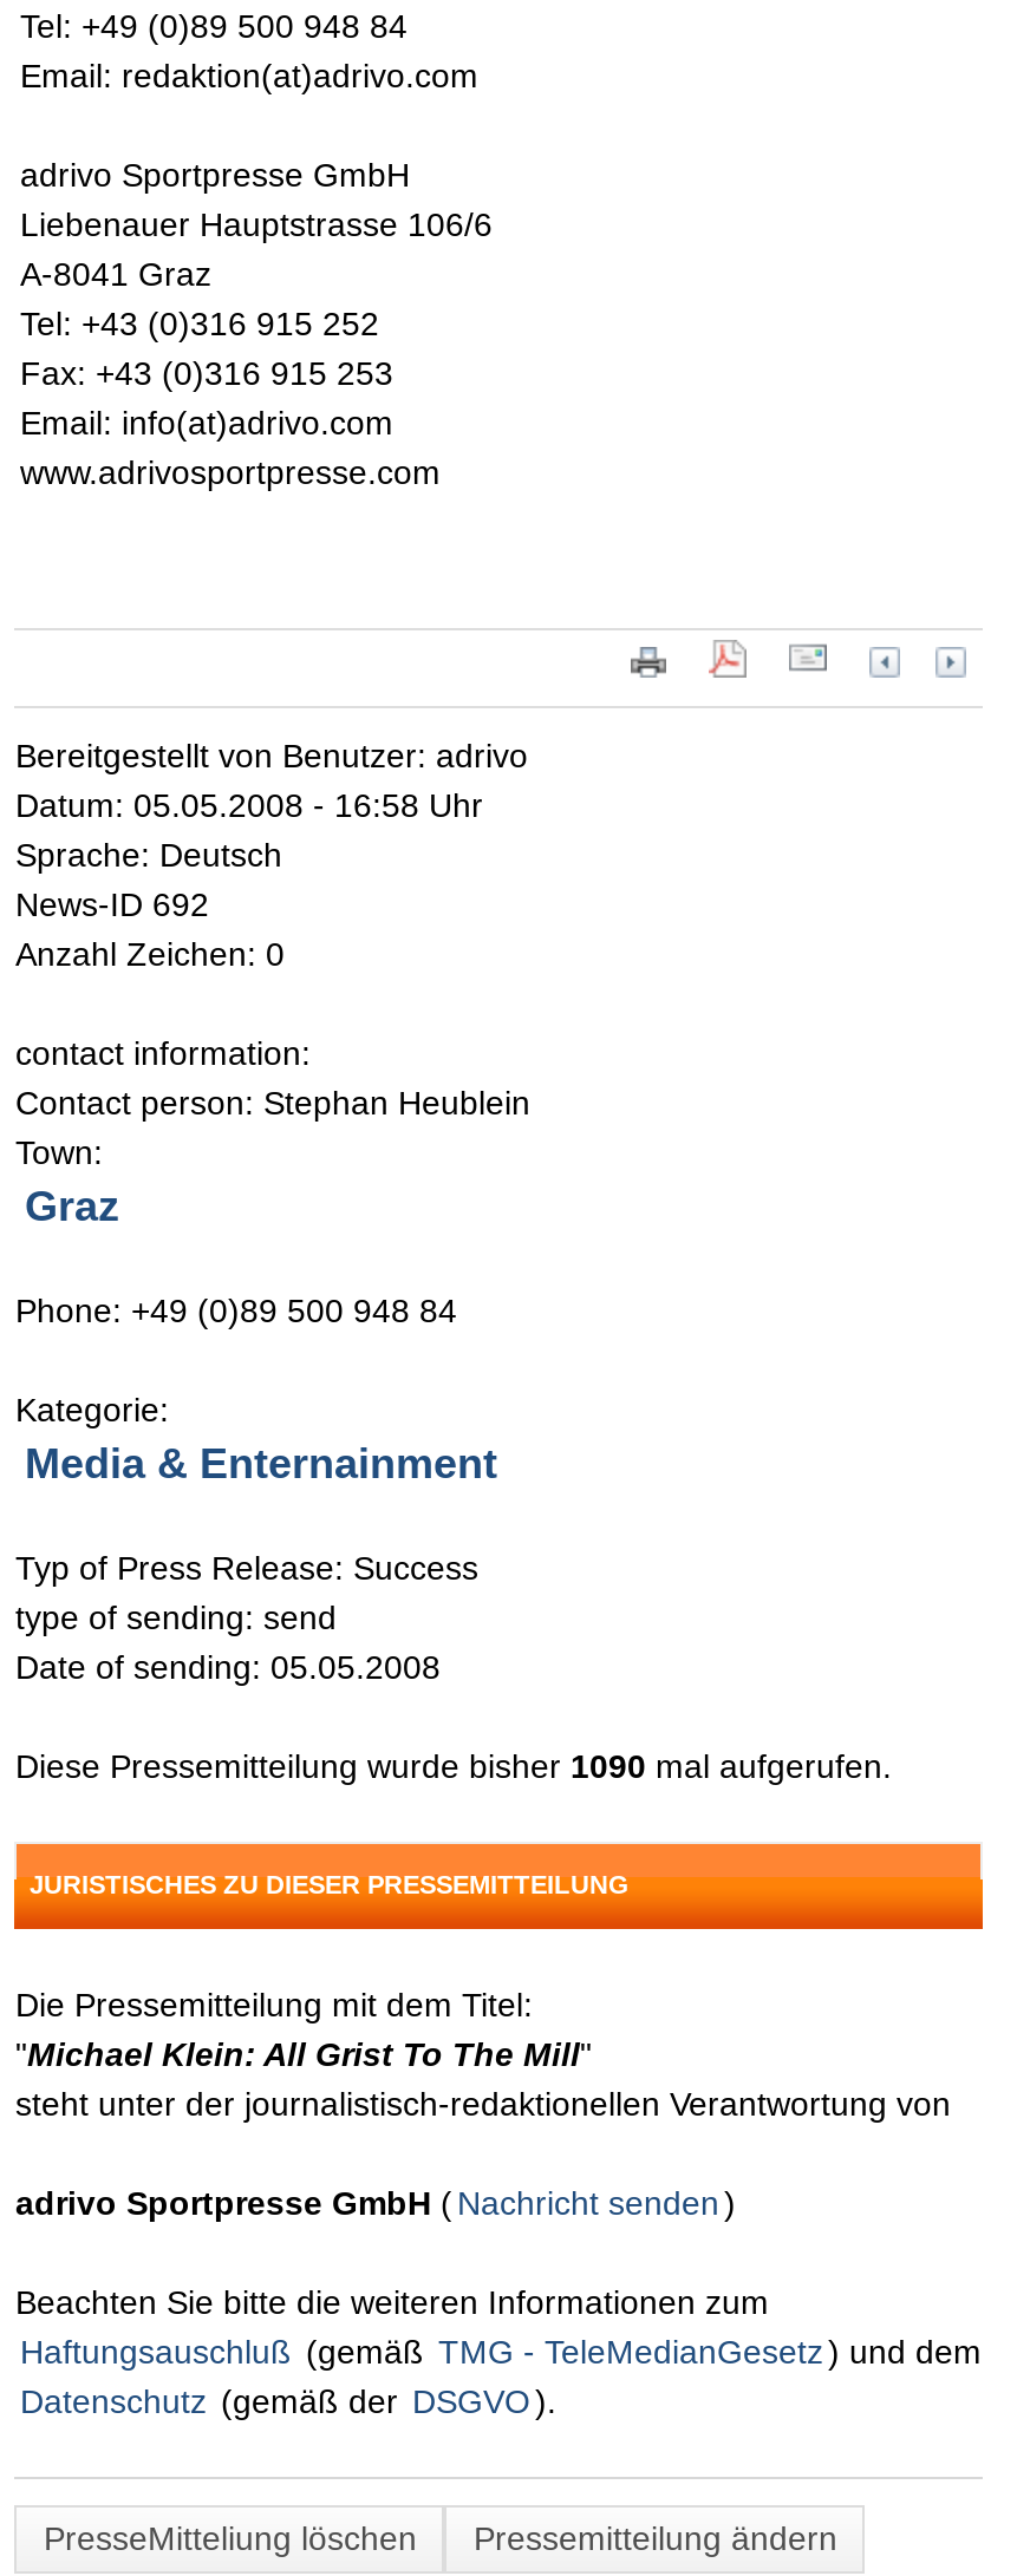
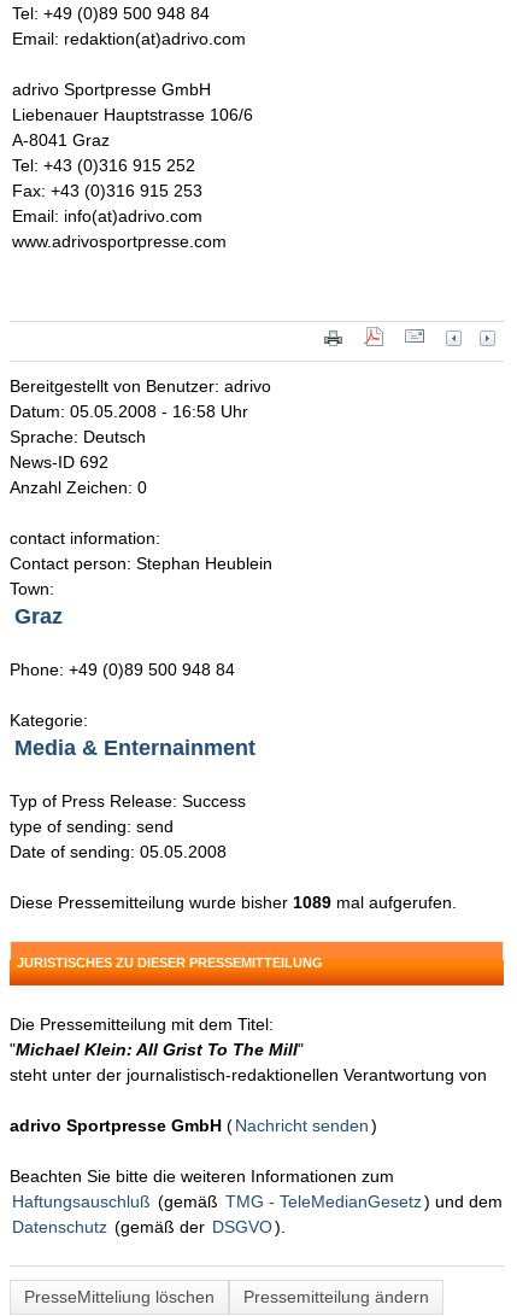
- Diese Pressemitteilung wurde bisher 1090 mal aufgerufen.
+ Diese Pressemitteilung wurde bisher 1089 mal aufgerufen.
